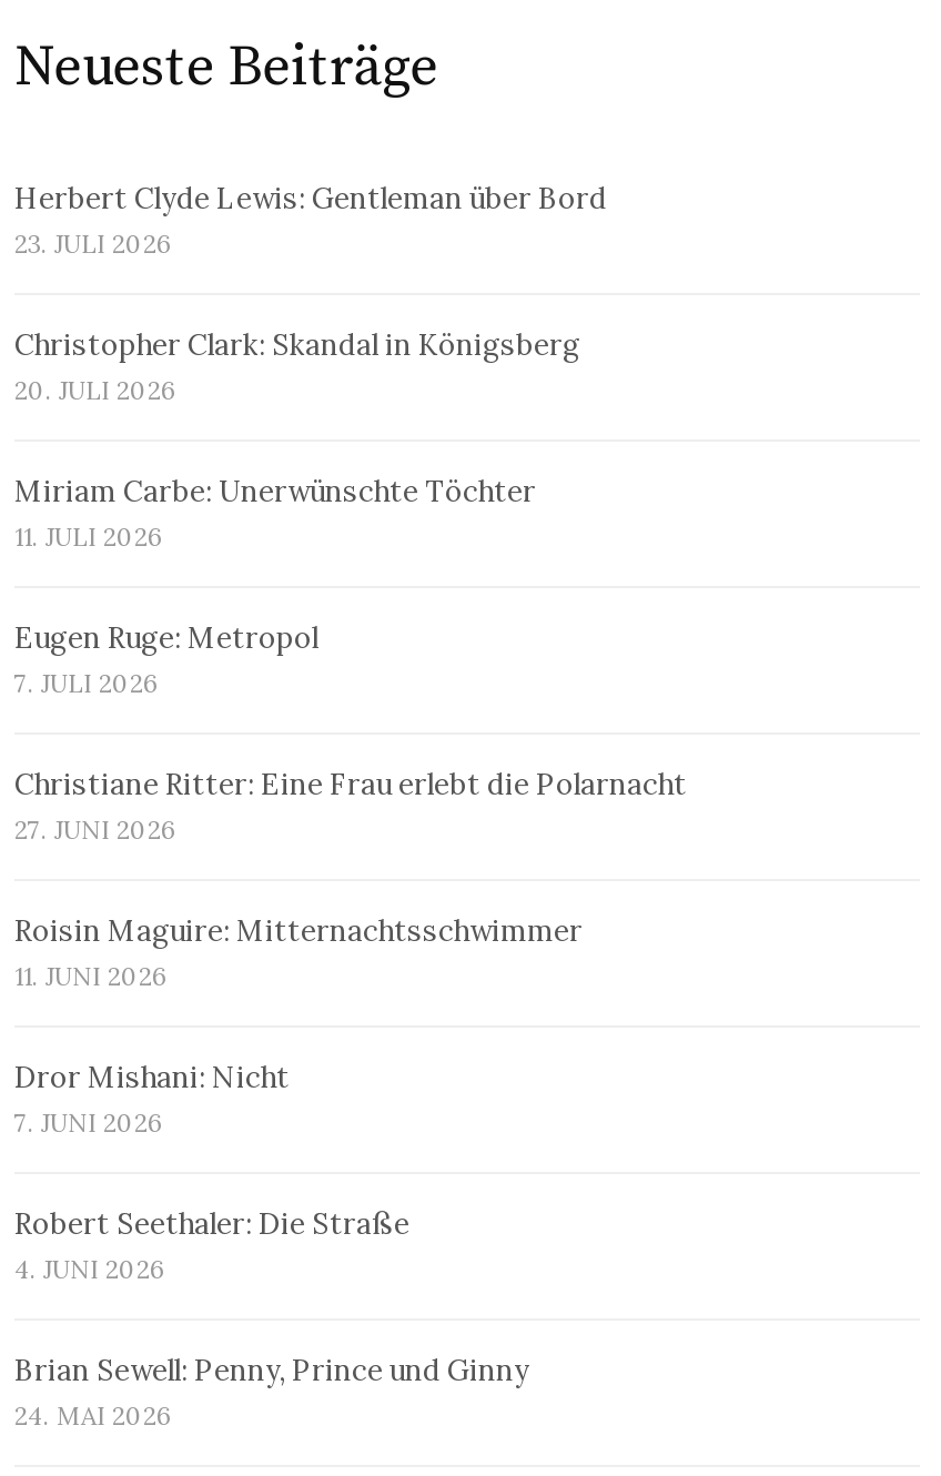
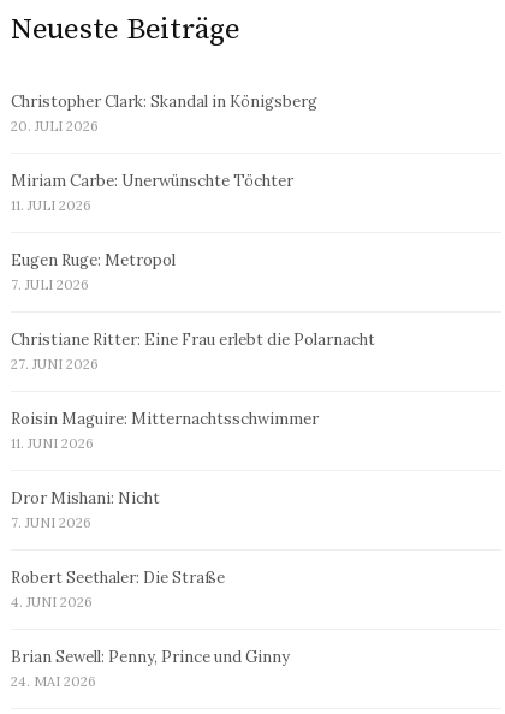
- Herbert Clyde Lewis: Gentleman über Bord
- 23. JULI 2026
